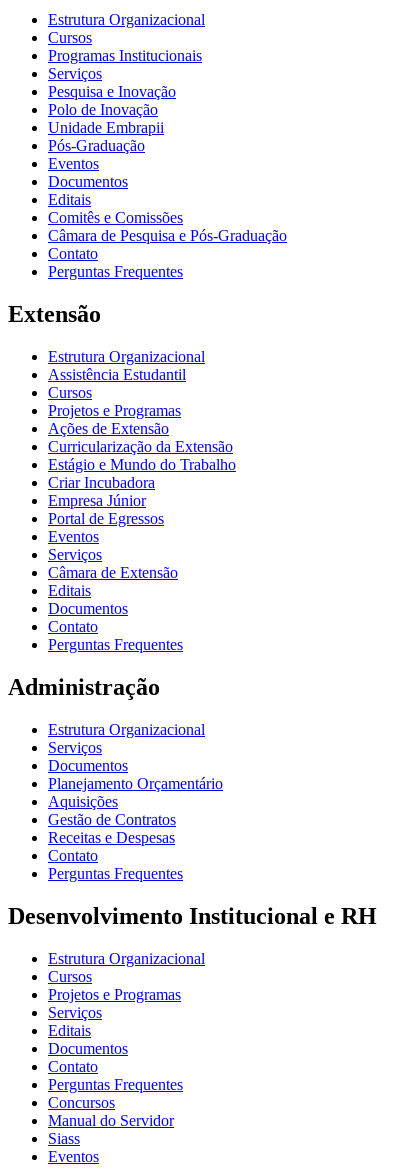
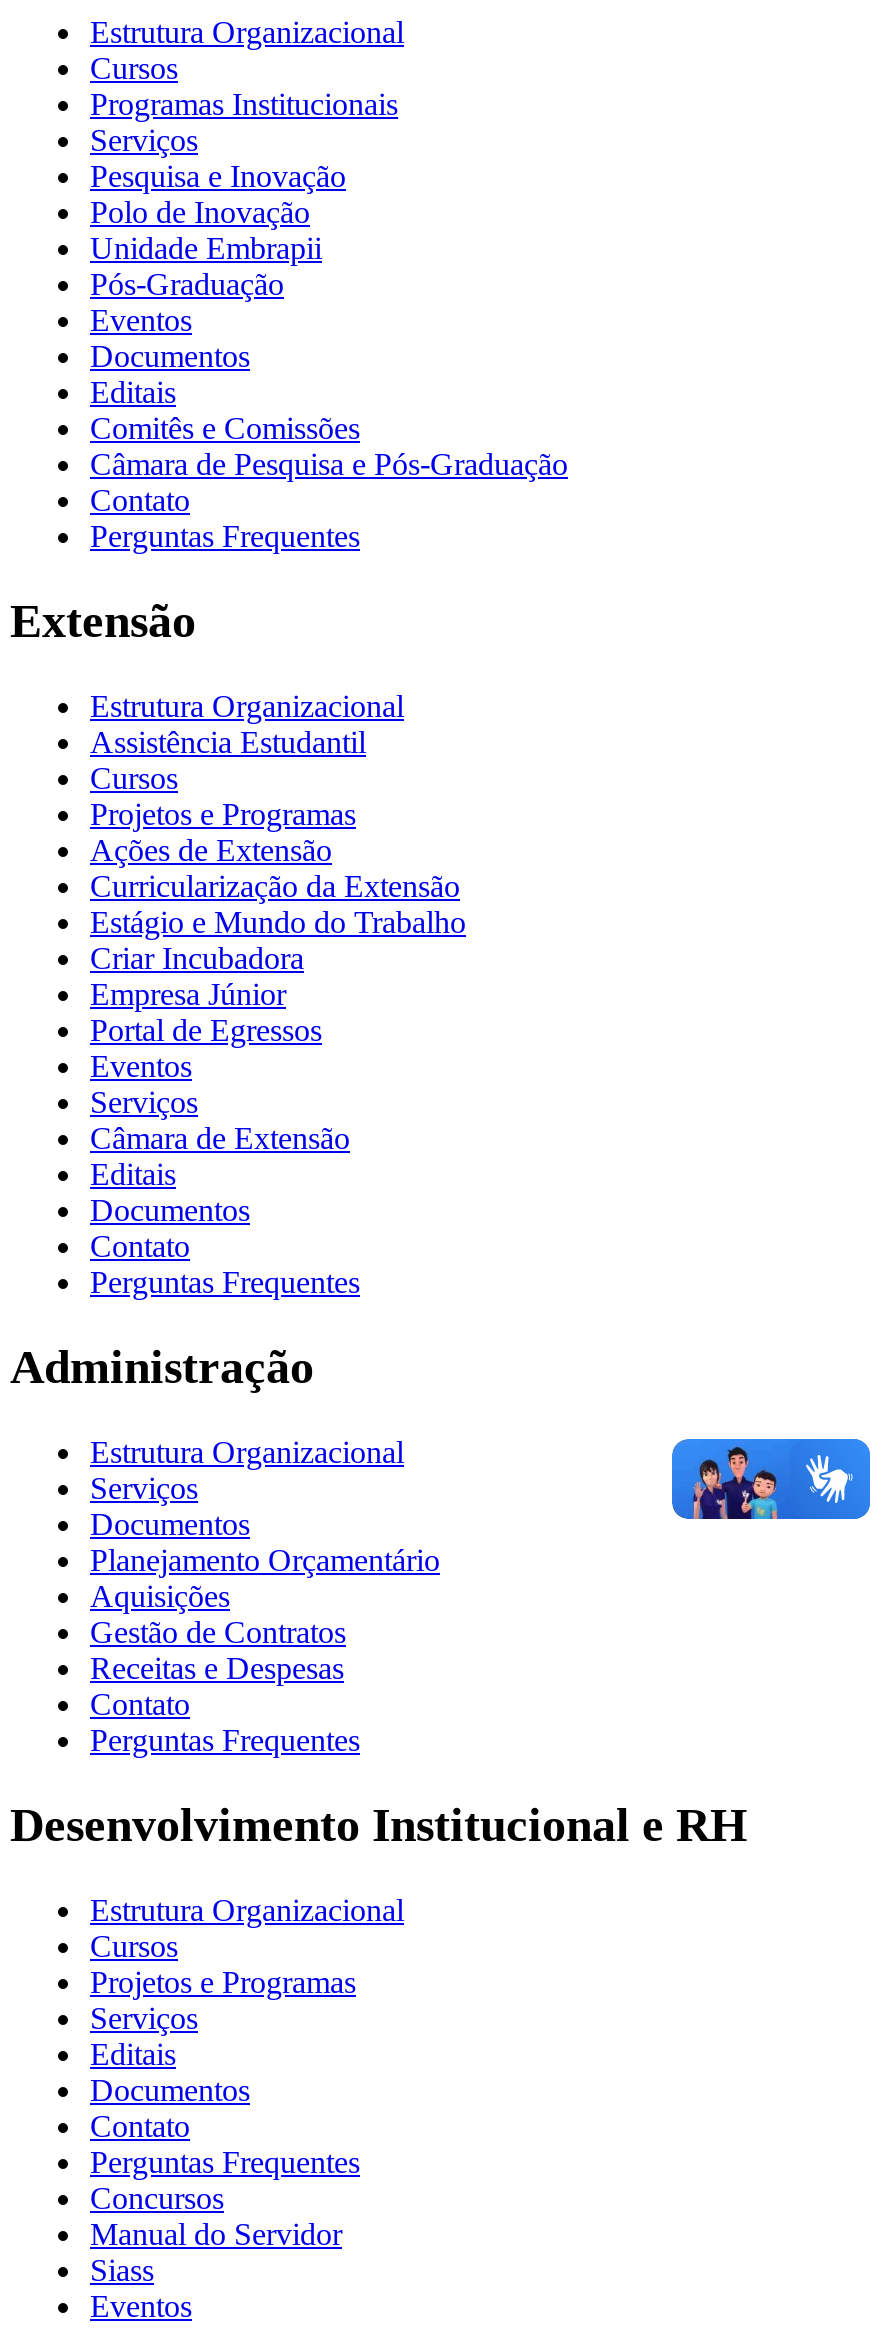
+ [image]
